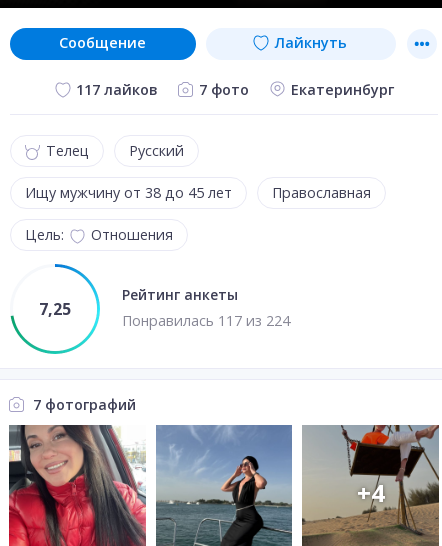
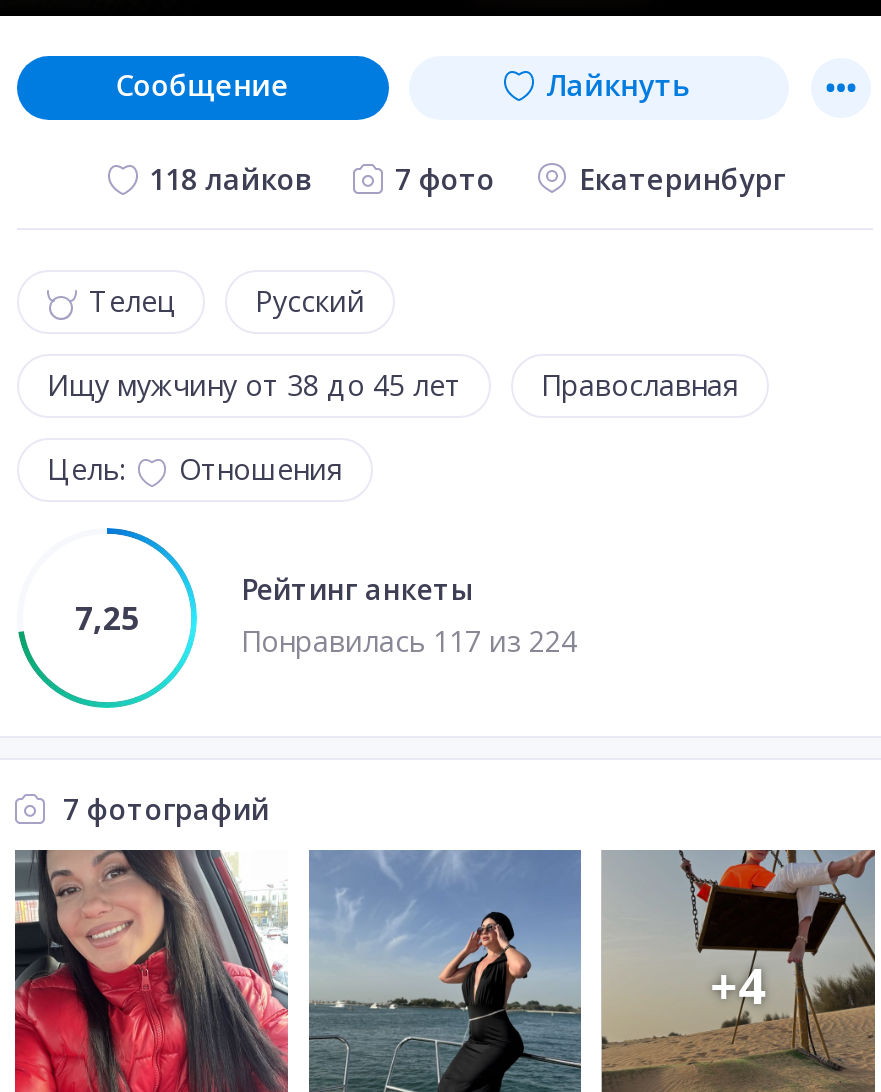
- 117 лайков
+ 118 лайков
